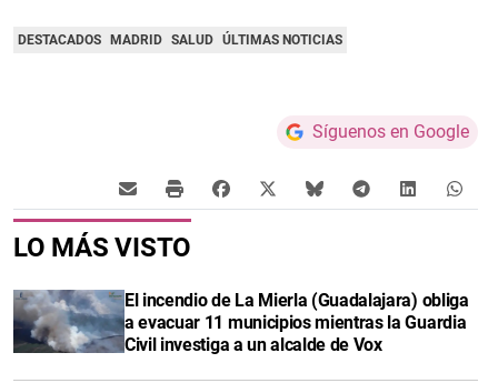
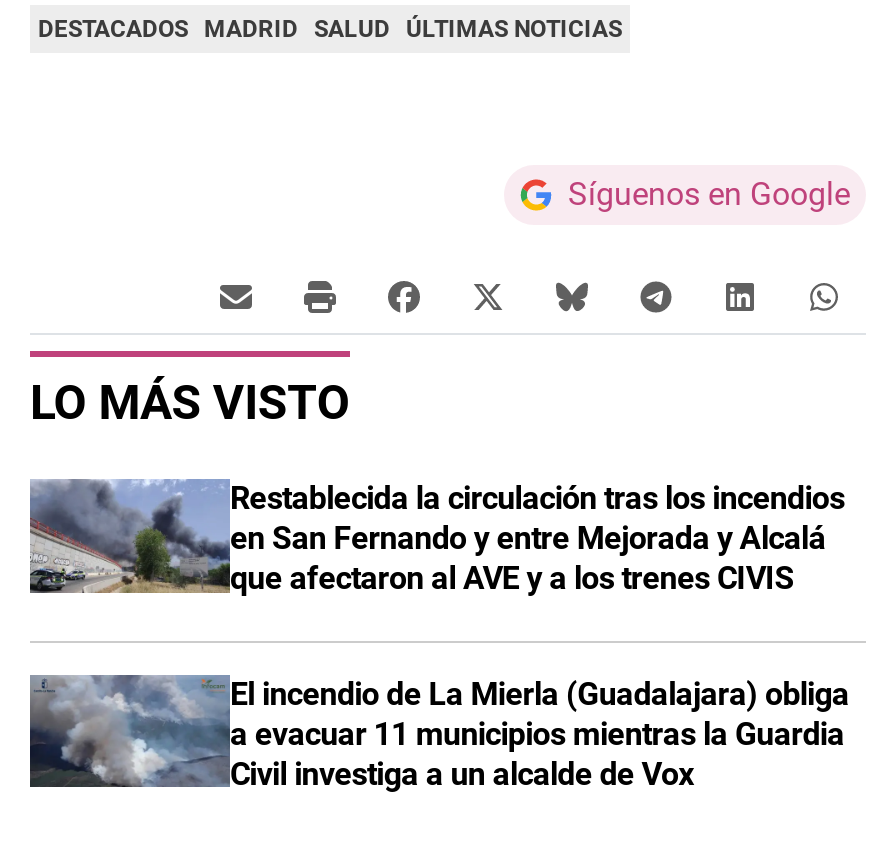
+ [image]
+ Restablecida la circulación tras los incendios
+ en San Fernando y entre Mejorada y Alcalá
+ que afectaron al AVE y a los trenes CIVIS
